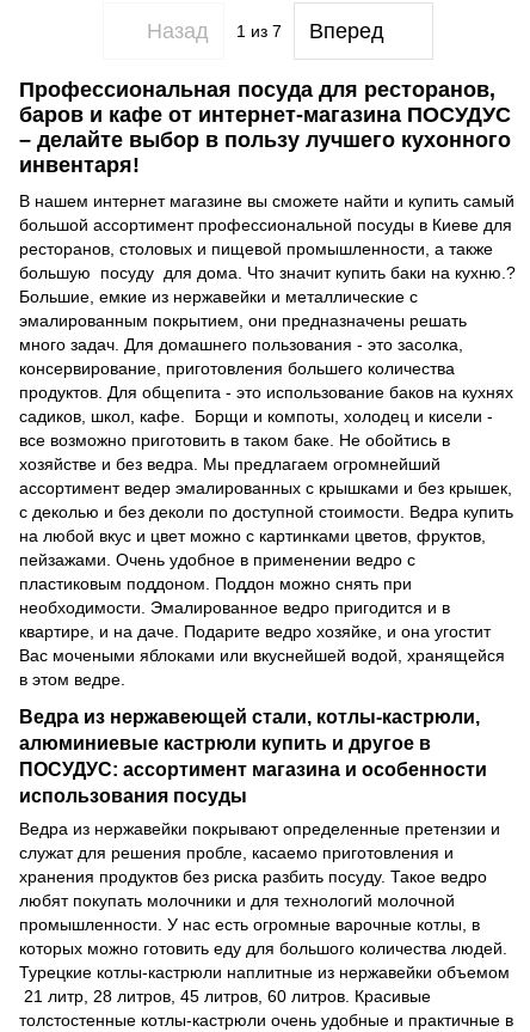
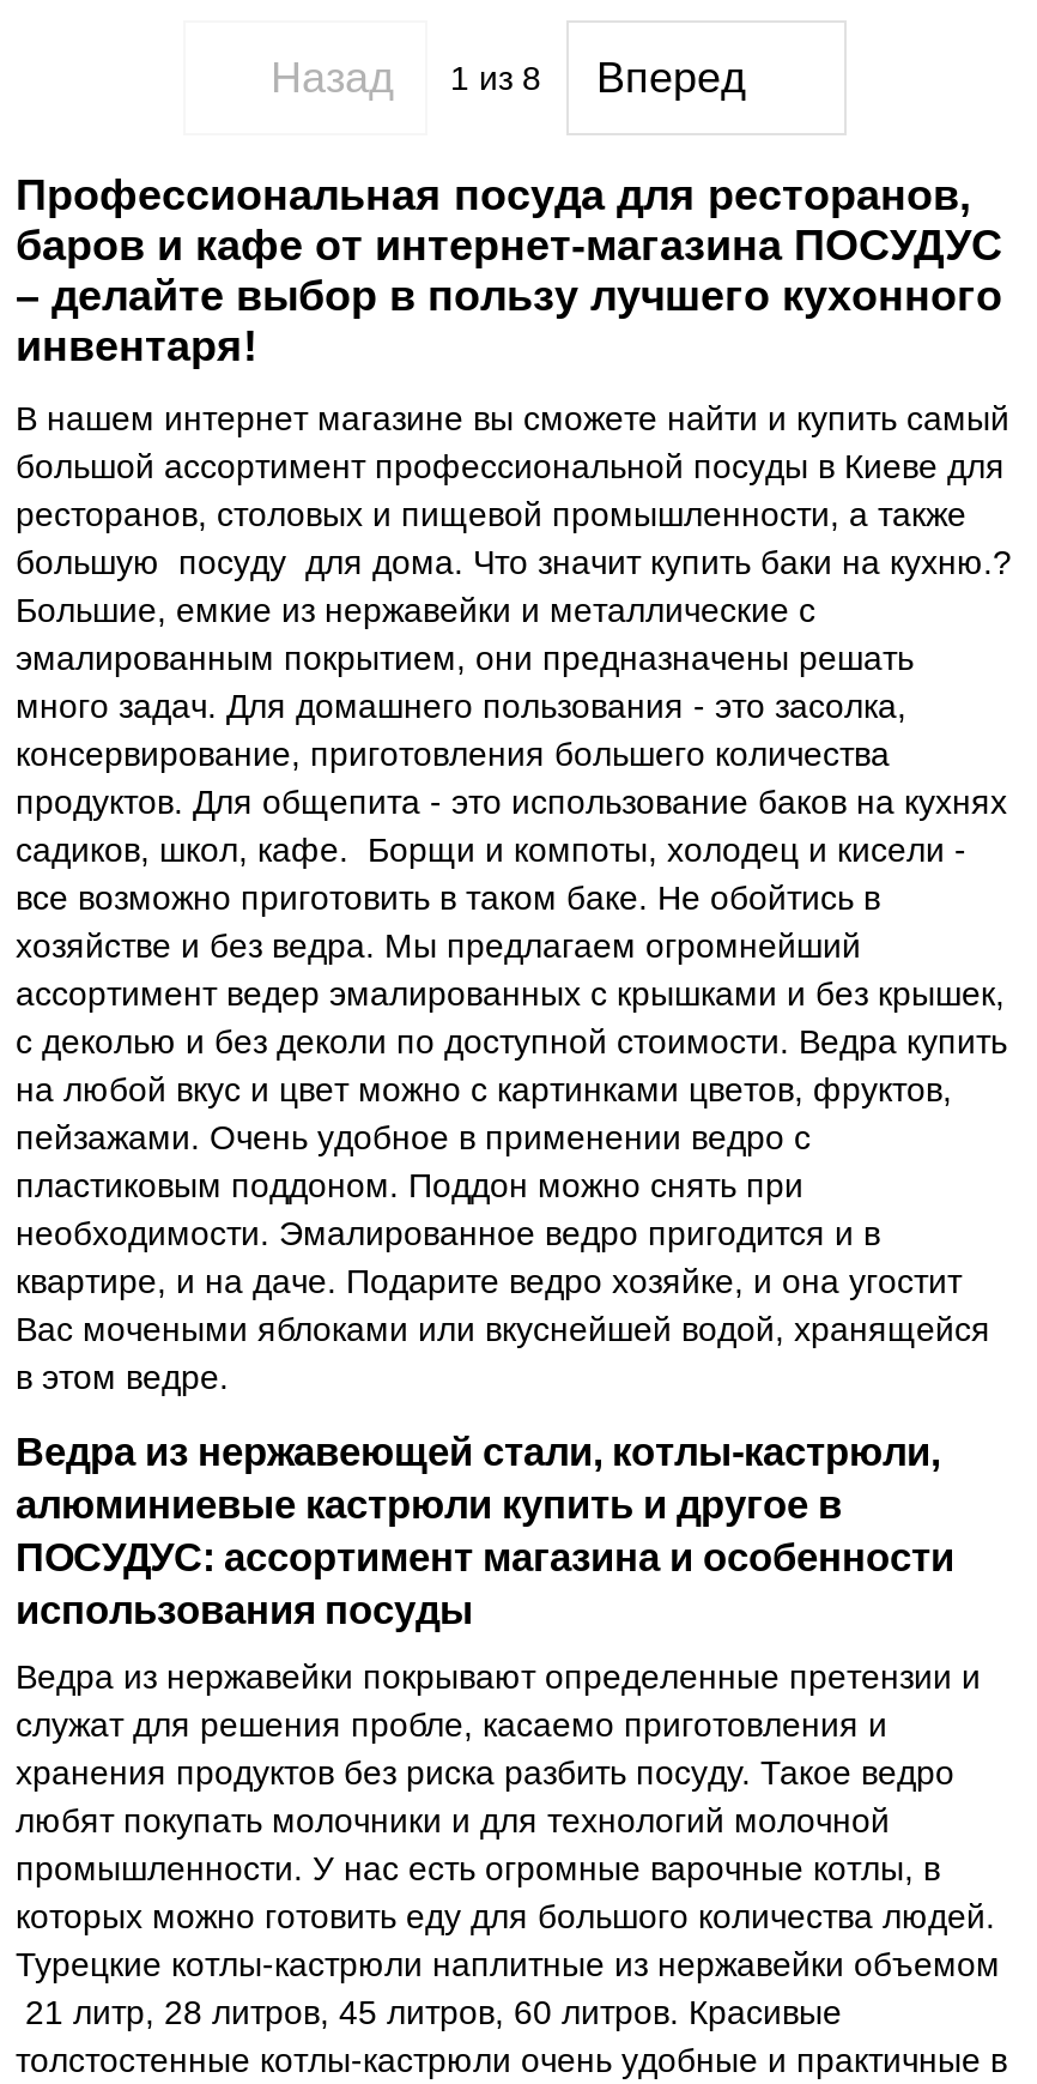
- Назад 1 из 7 Вперед
+ Назад 1 из 8 Вперед
